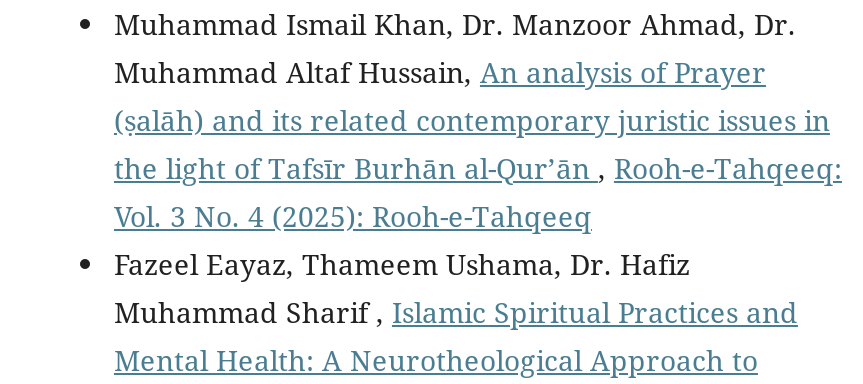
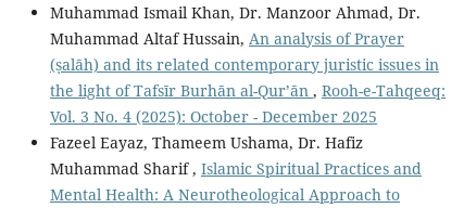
- Vol. 3 No. 4 (2025): Rooh-e-Tahqeeq
+ Vol. 3 No. 4 (2025): October - December 2025
